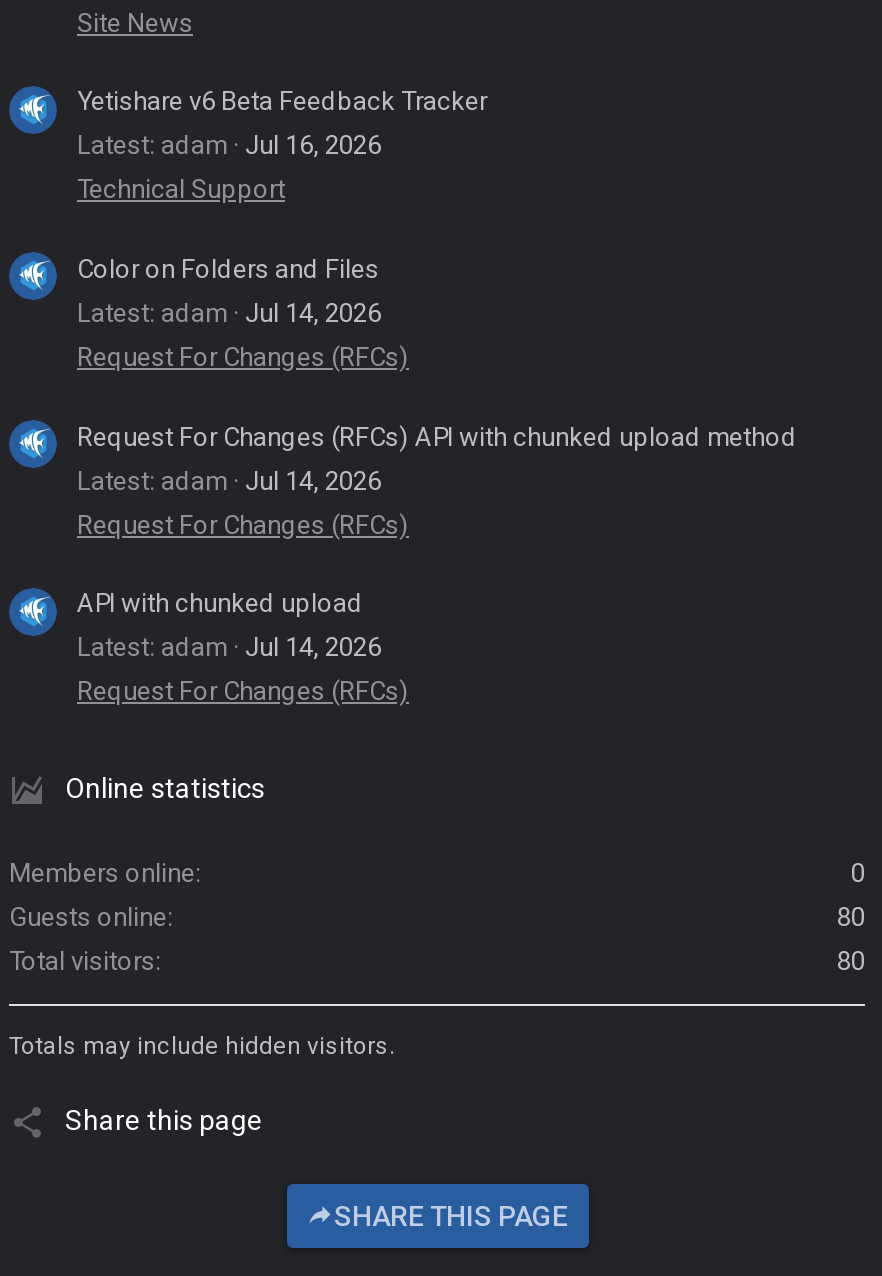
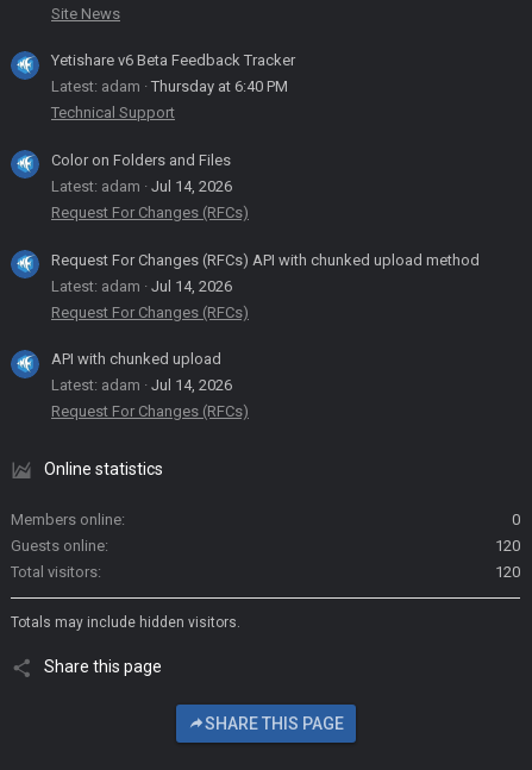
- Latest: adam Jul 16, 2026
+ Latest: adam Thursday at 6:40 PM

- 80
+ 120

- 80
+ 120
